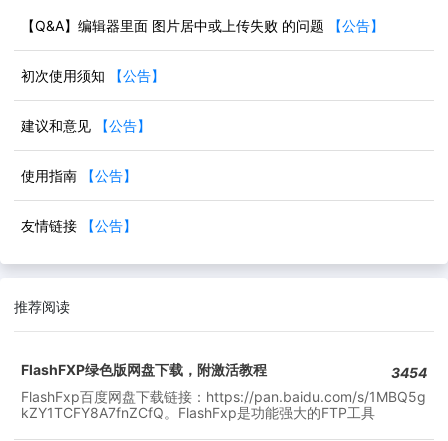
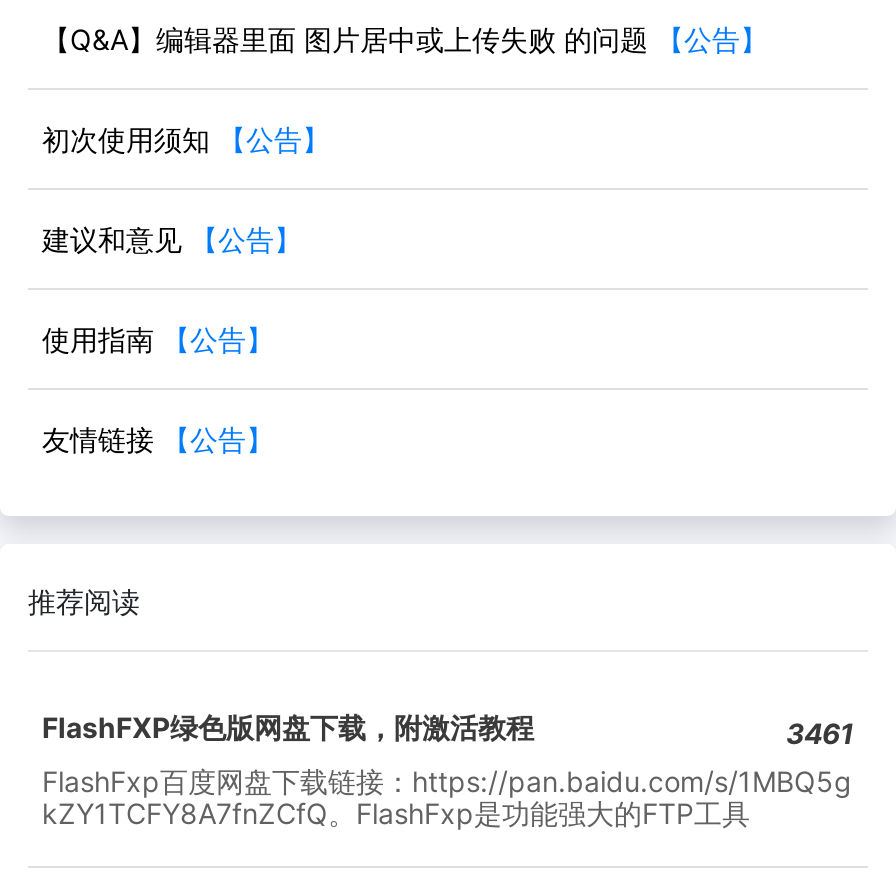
- 3454
+ 3461
